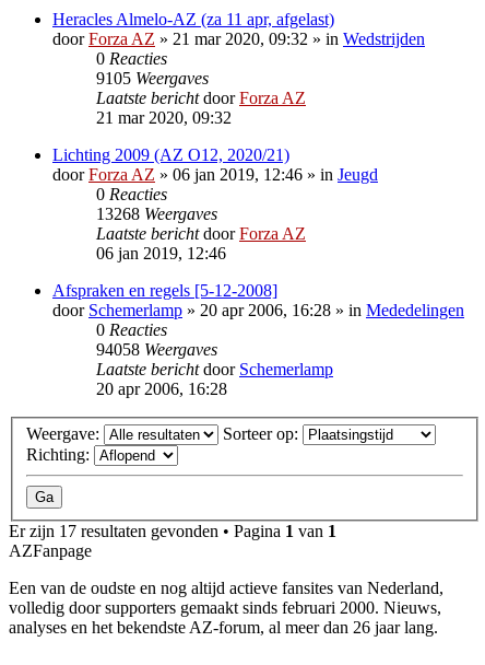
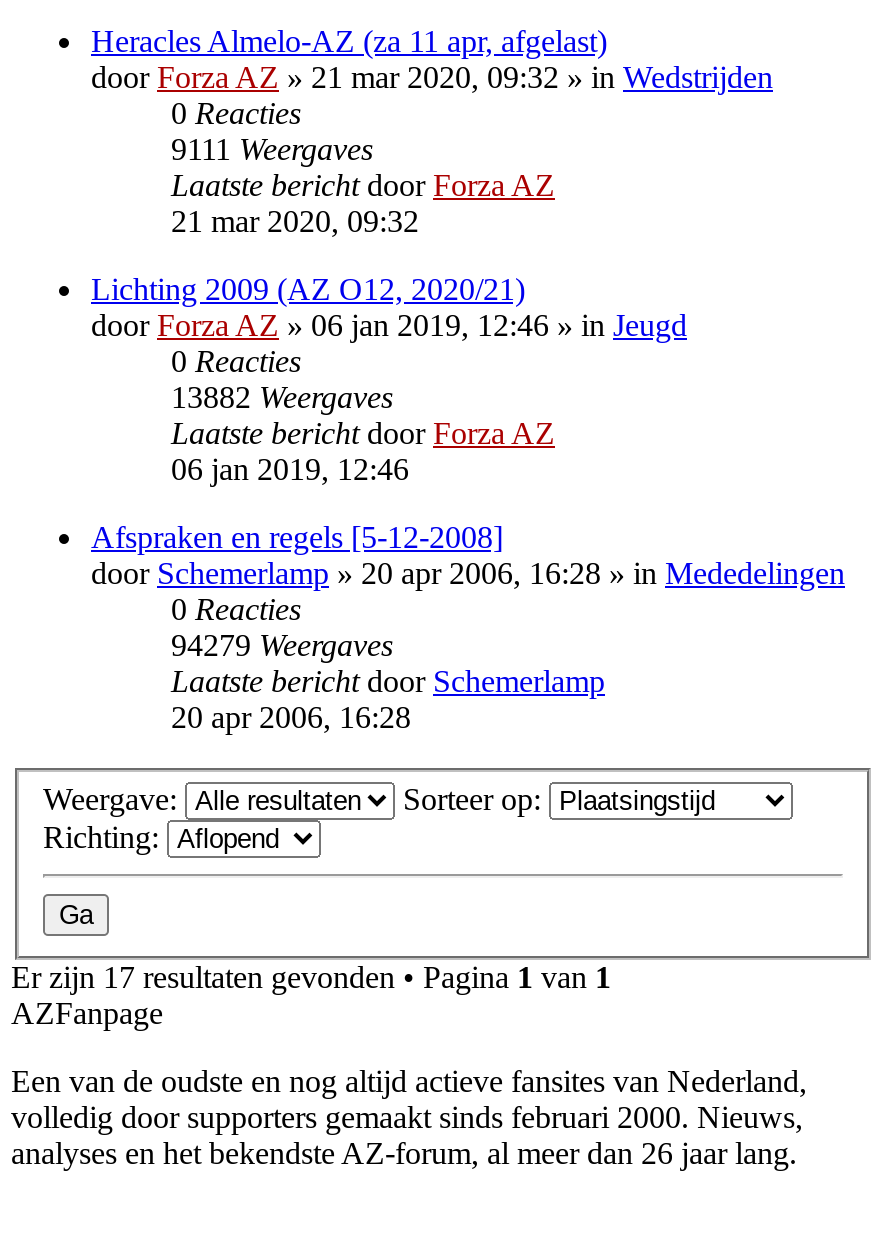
- 9105 Weergaves
+ 9111 Weergaves

- 13268 Weergaves
+ 13882 Weergaves

- 94058 Weergaves
+ 94279 Weergaves
